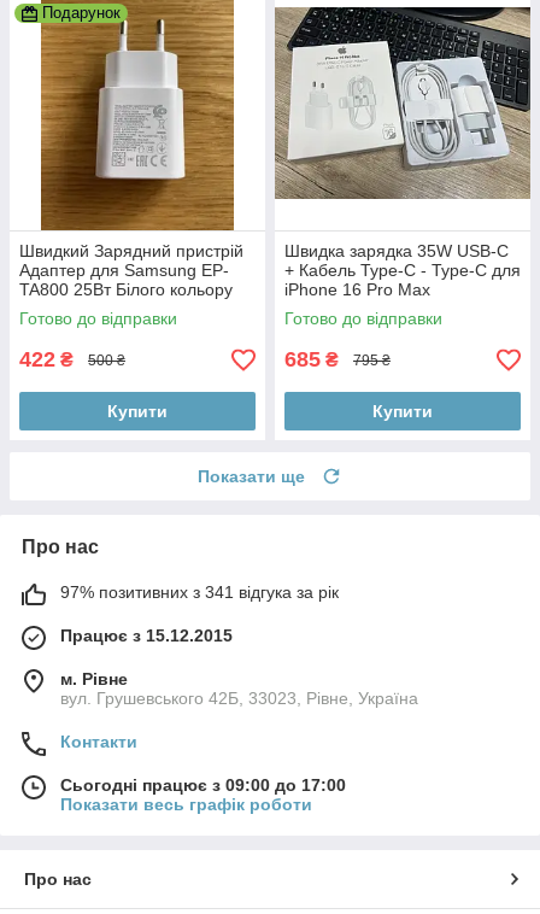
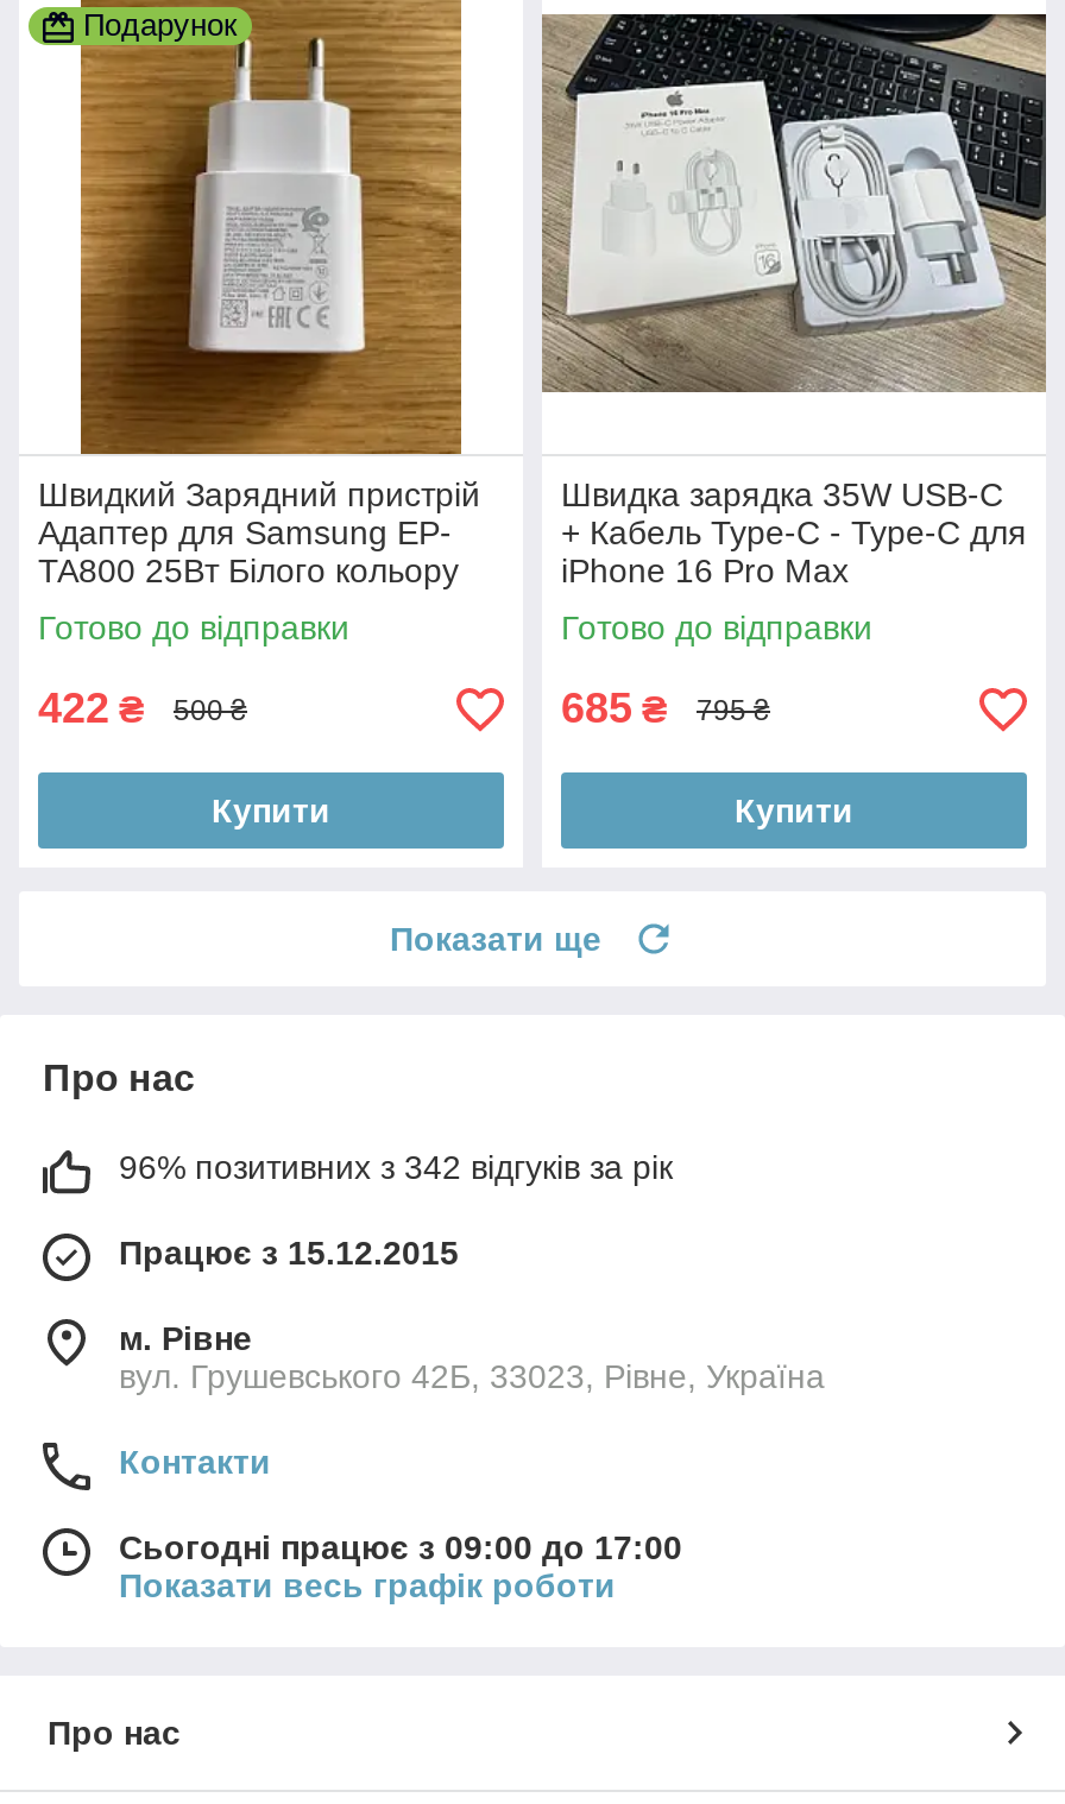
- 97% позитивних з 341 відгука за рік
+ 96% позитивних з 342 відгуків за рік
